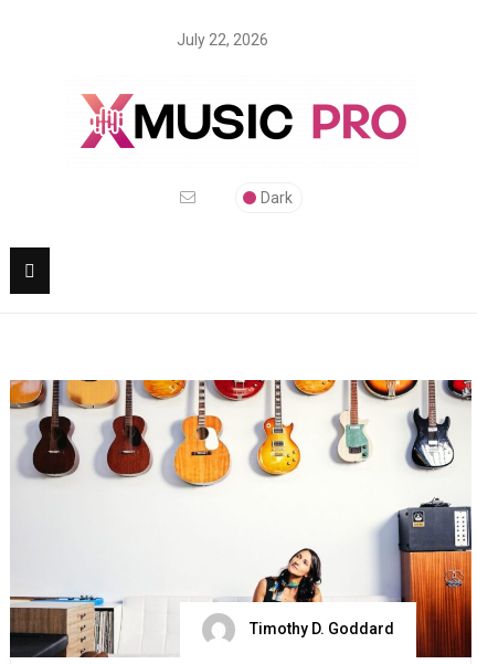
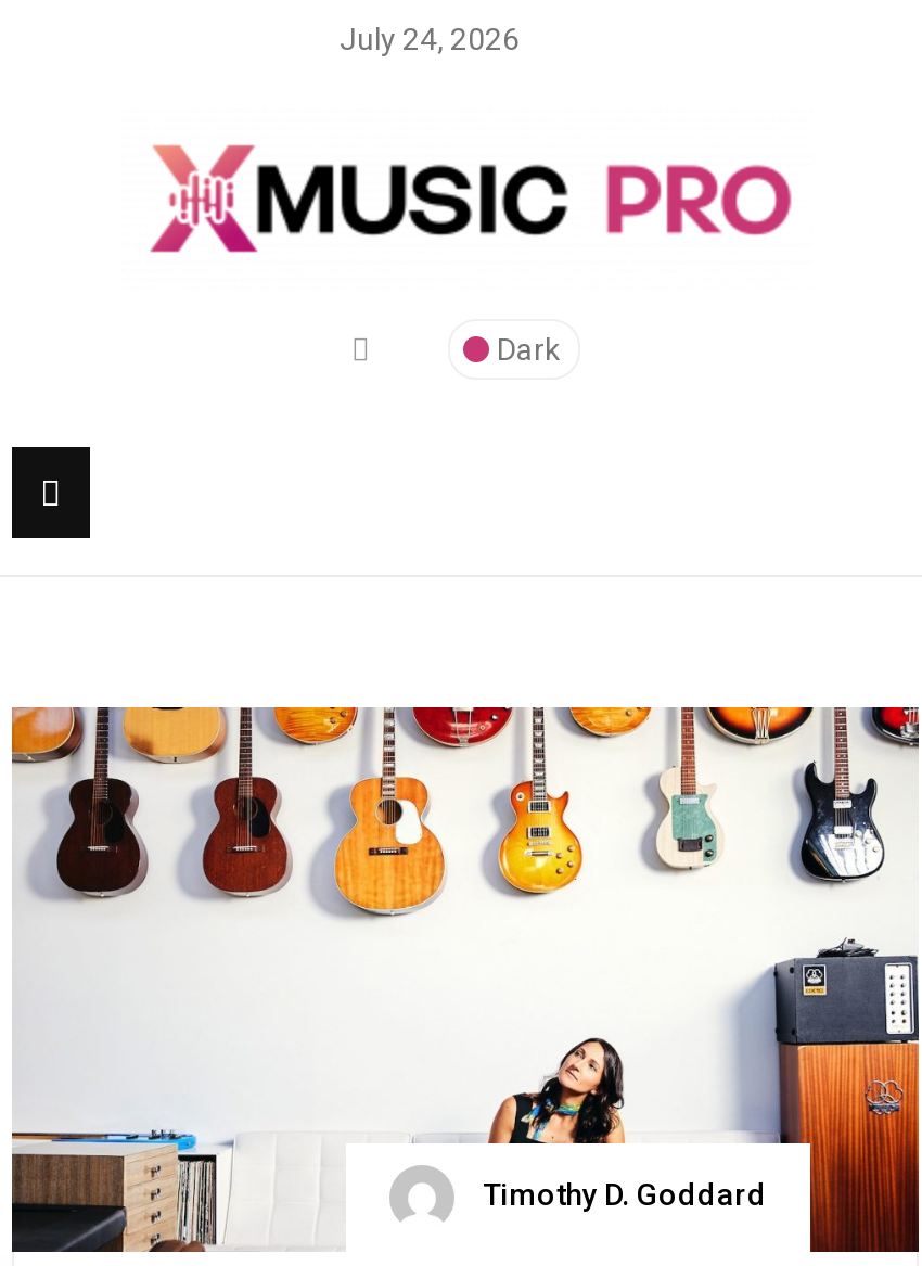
- July 22, 2026
+ July 24, 2026
